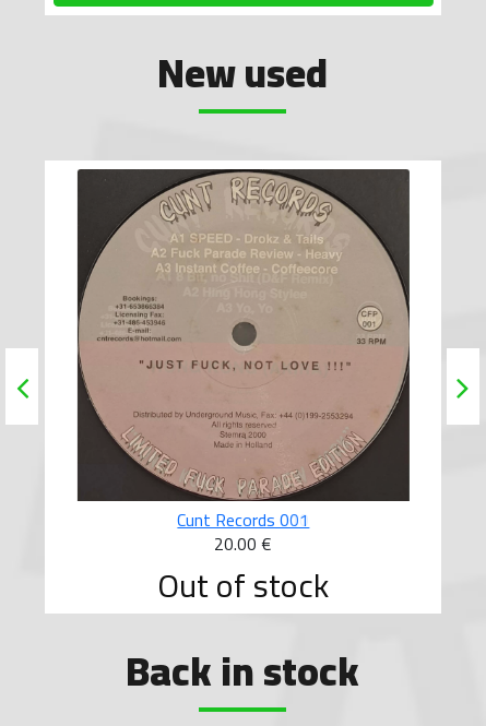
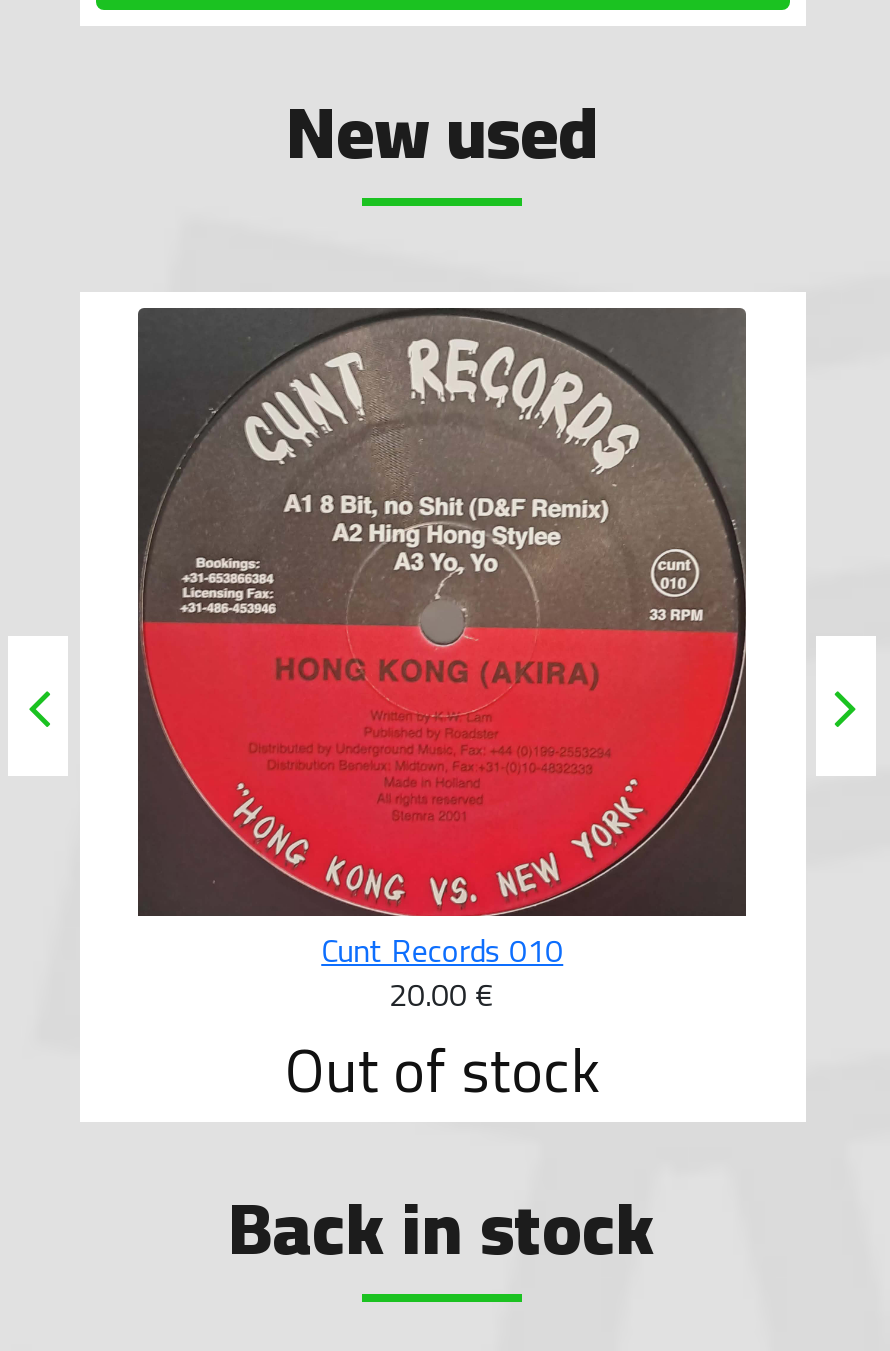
- [image]
+ [image]
